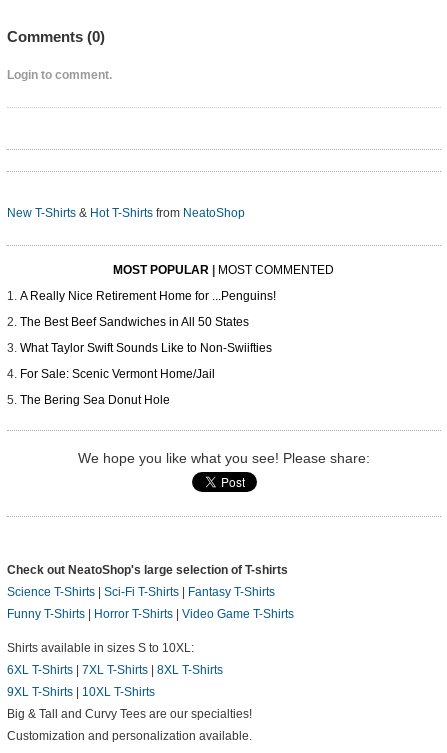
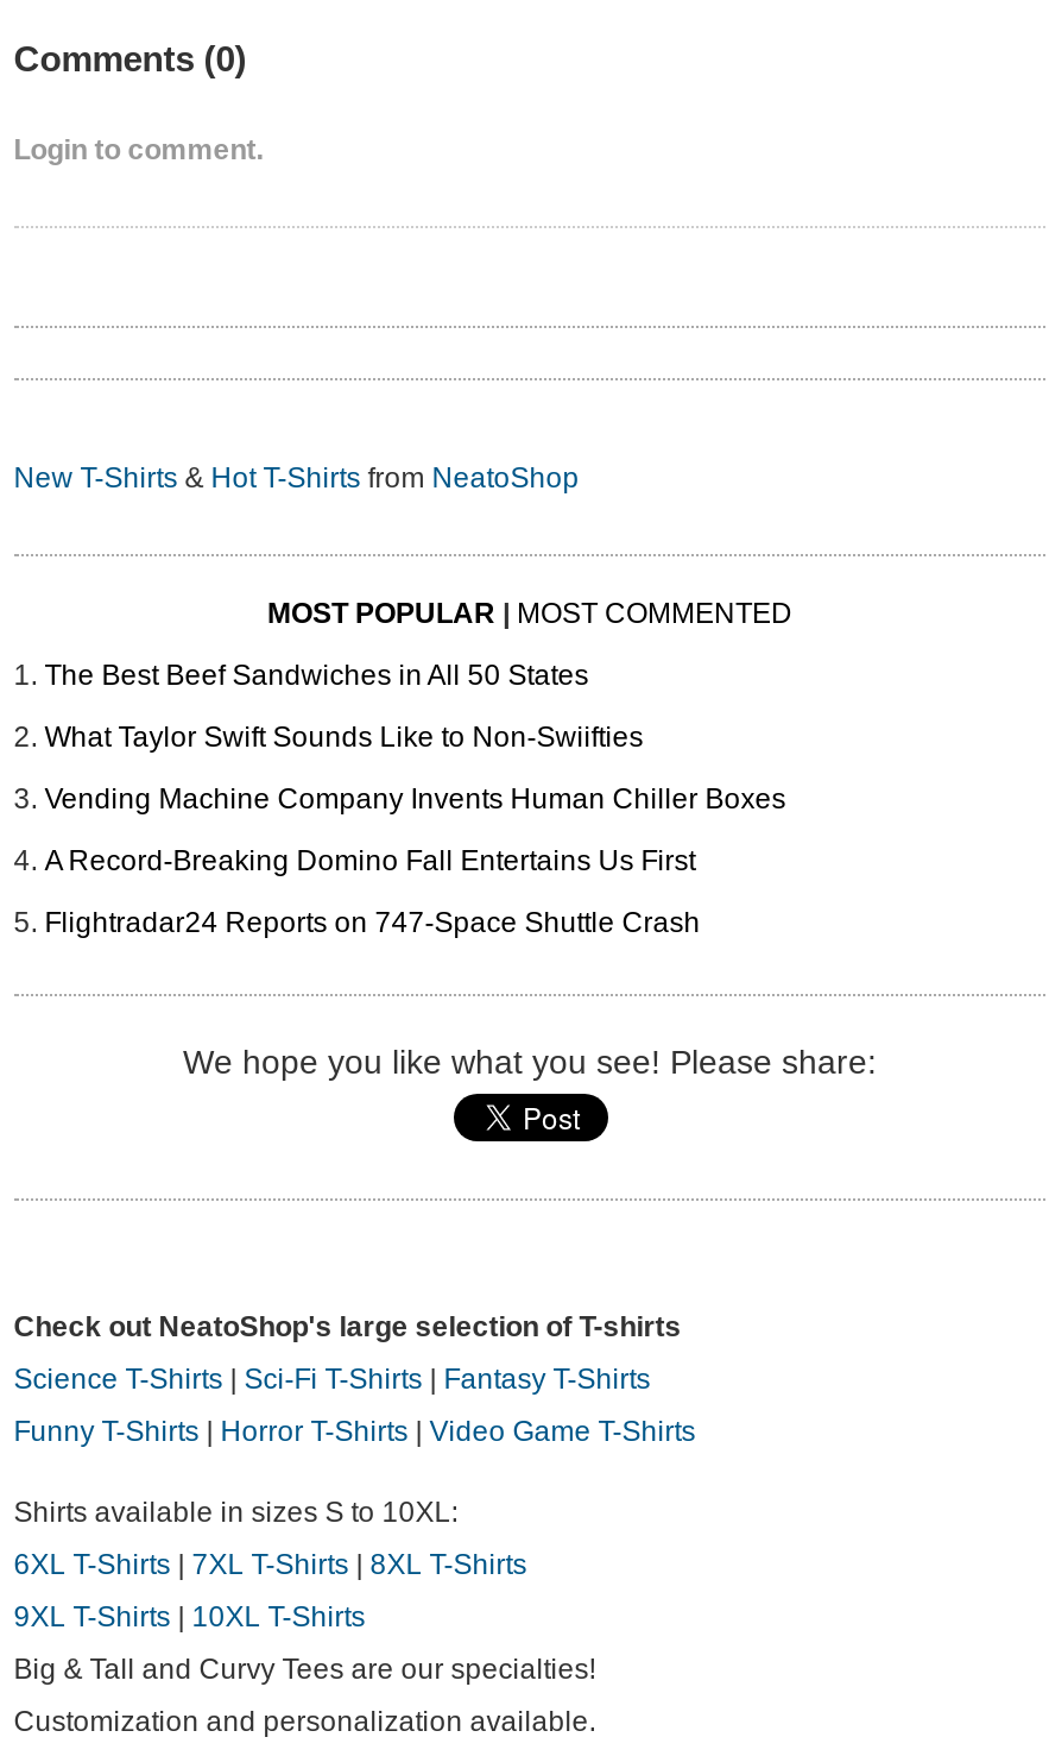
- A Really Nice Retirement Home for ...Penguins!

moved up: The Best Beef Sandwiches in All 50 States | What Taylor Swift Sounds Like to Non-Swiifties

- For Sale: Scenic Vermont Home/Jail
- The Bering Sea Donut Hole
+ Vending Machine Company Invents Human Chiller Boxes
+ A Record-Breaking Domino Fall Entertains Us First
+ Flightradar24 Reports on 747-Space Shuttle Crash
